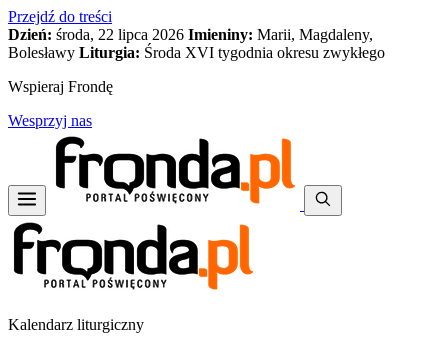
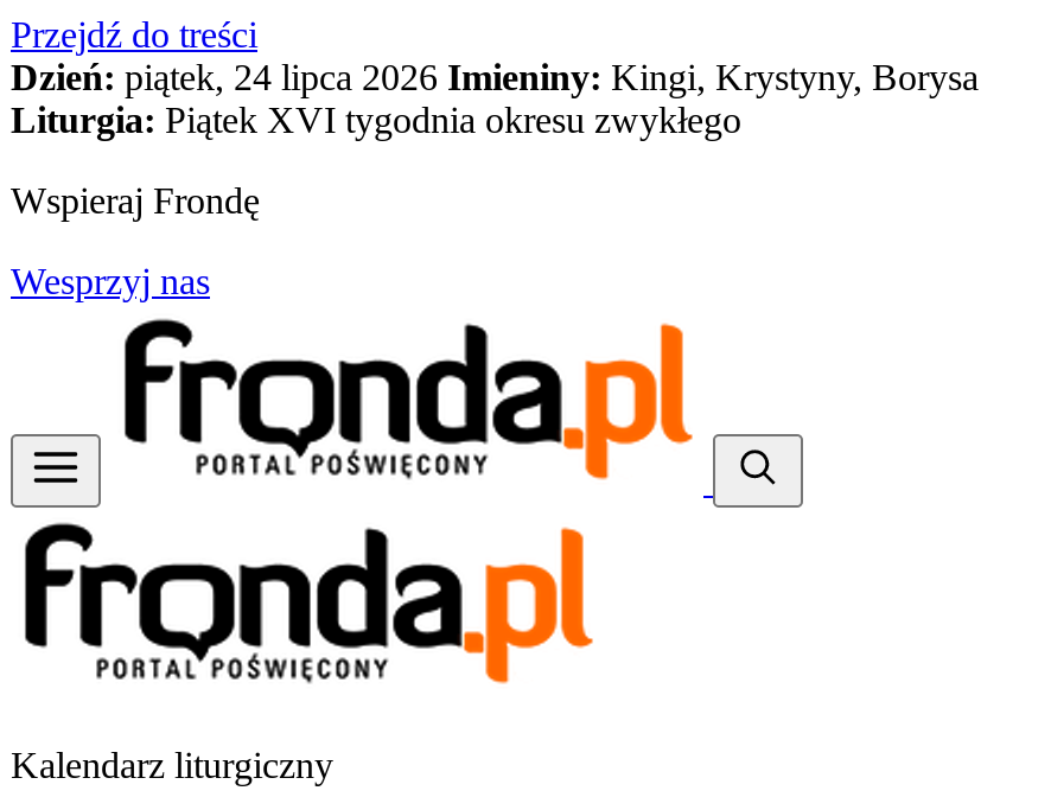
- Dzień: środa, 22 lipca 2026 Imieniny: Marii, Magdaleny,
- Bolesławy Liturgia: Środa XVI tygodnia okresu zwykłego
+ Dzień: piątek, 24 lipca 2026 Imieniny: Kingi, Krystyny, Borysa
+ Liturgia: Piątek XVI tygodnia okresu zwykłego
